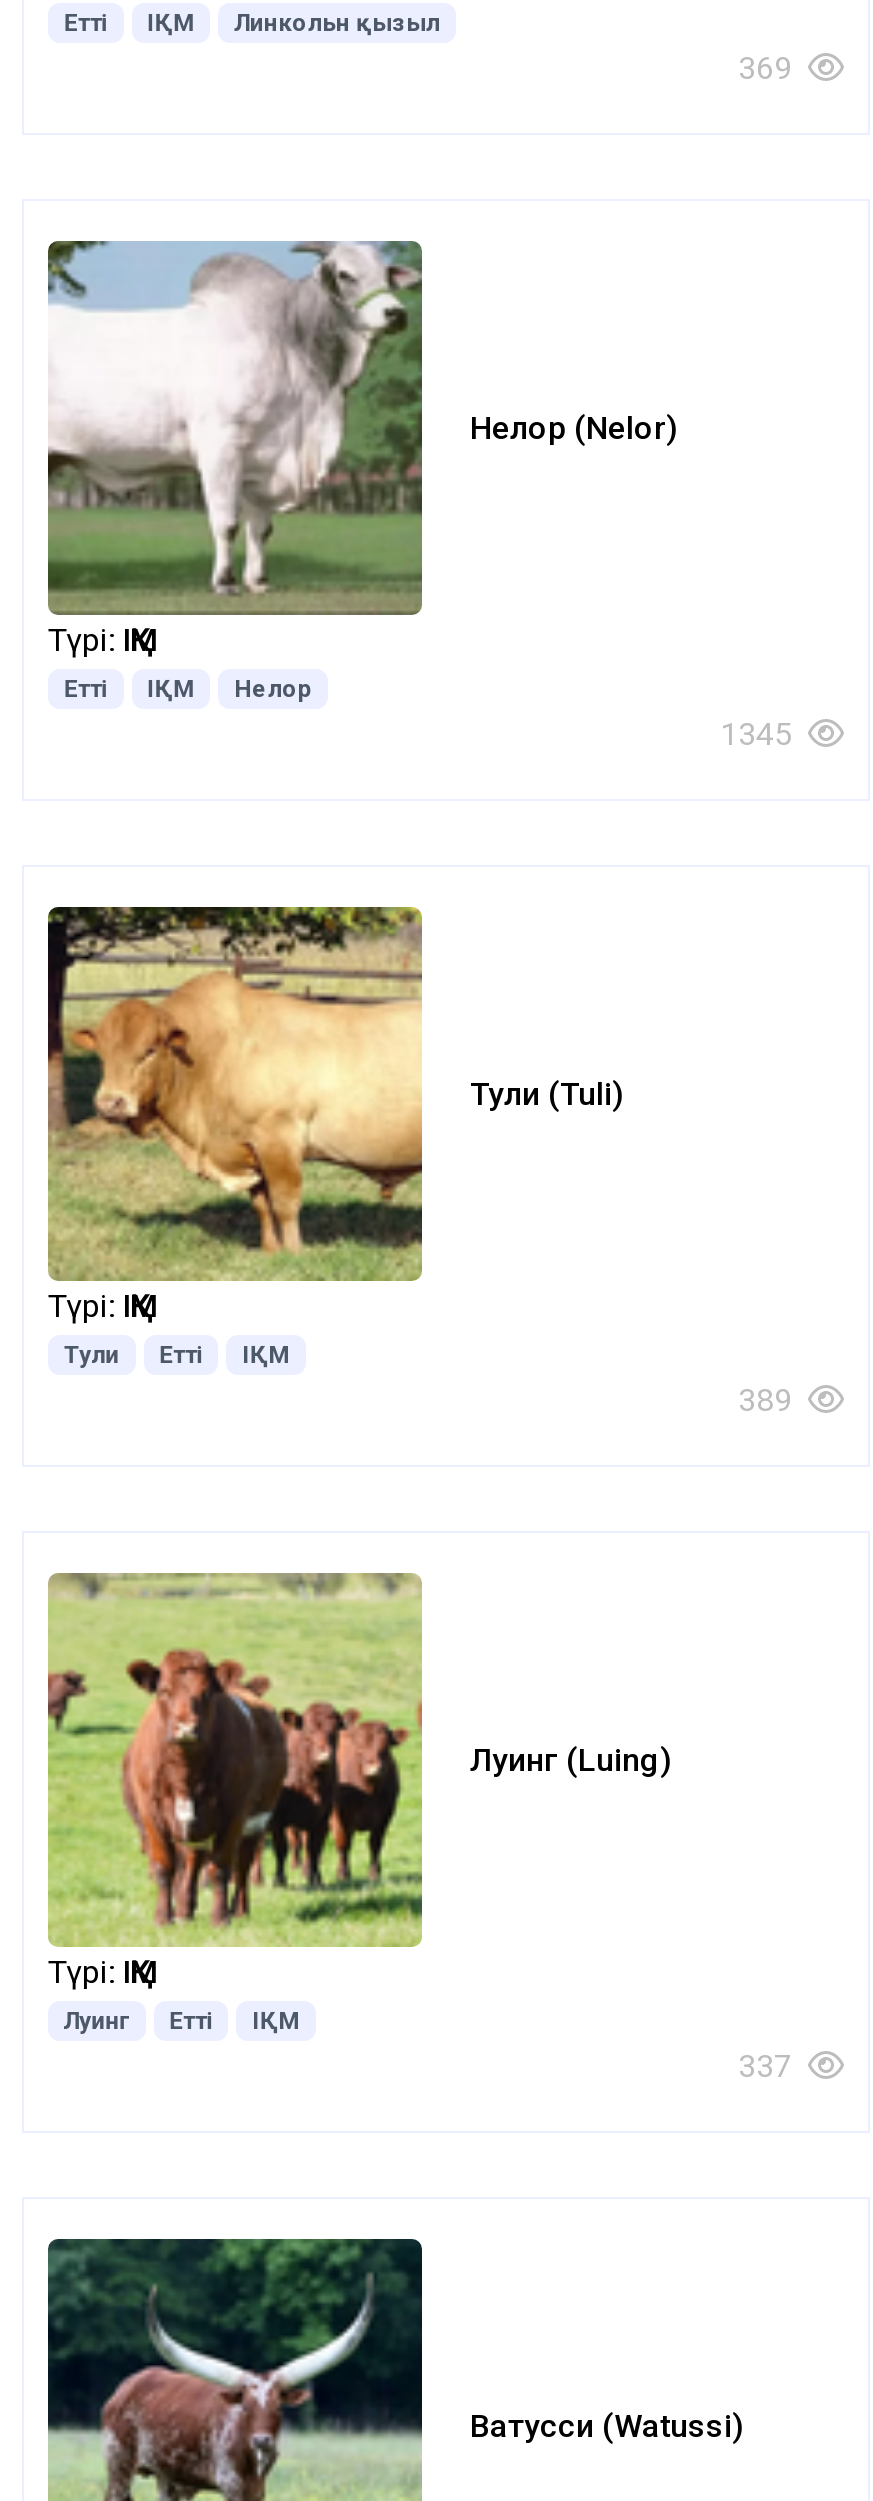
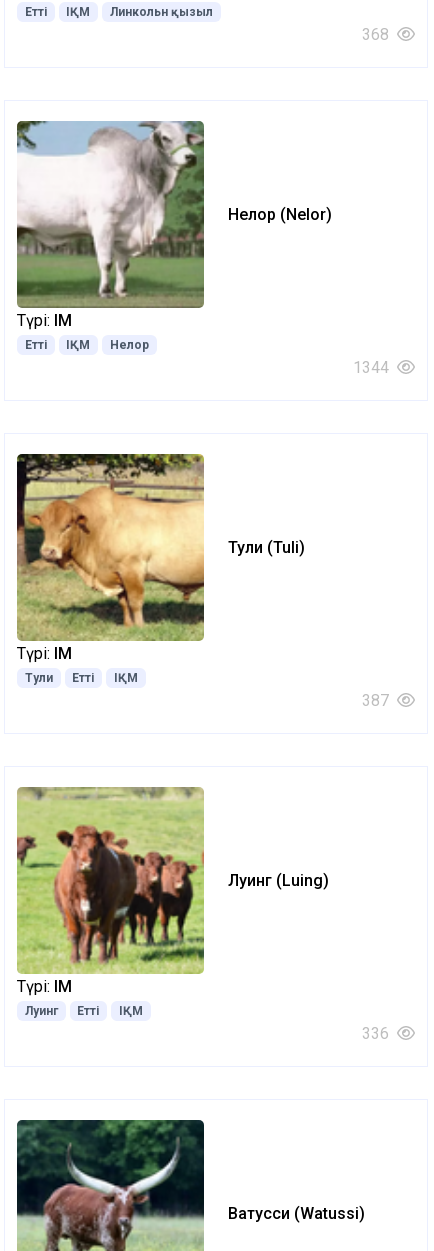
- 369
+ 368

- 1345
+ 1344

- 389
+ 387

- 337
+ 336
